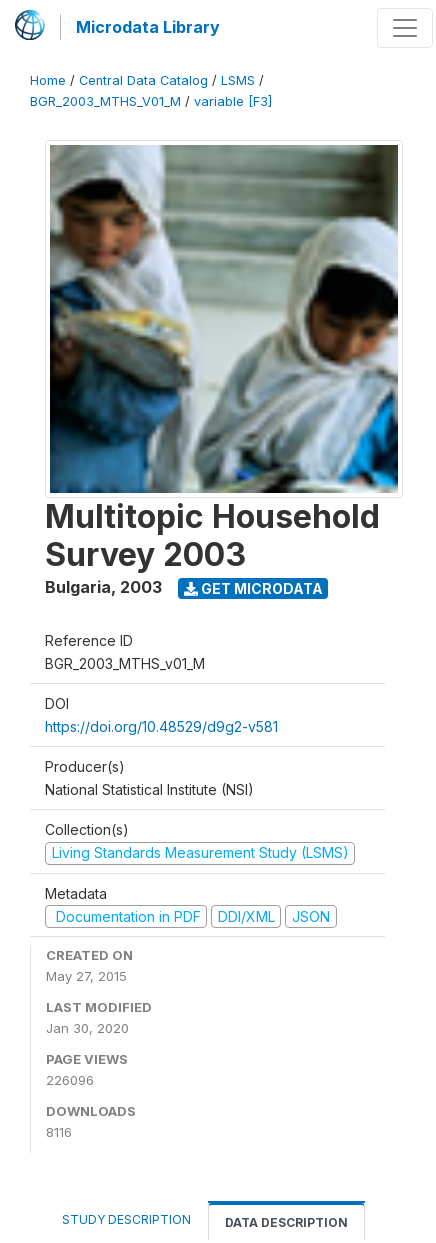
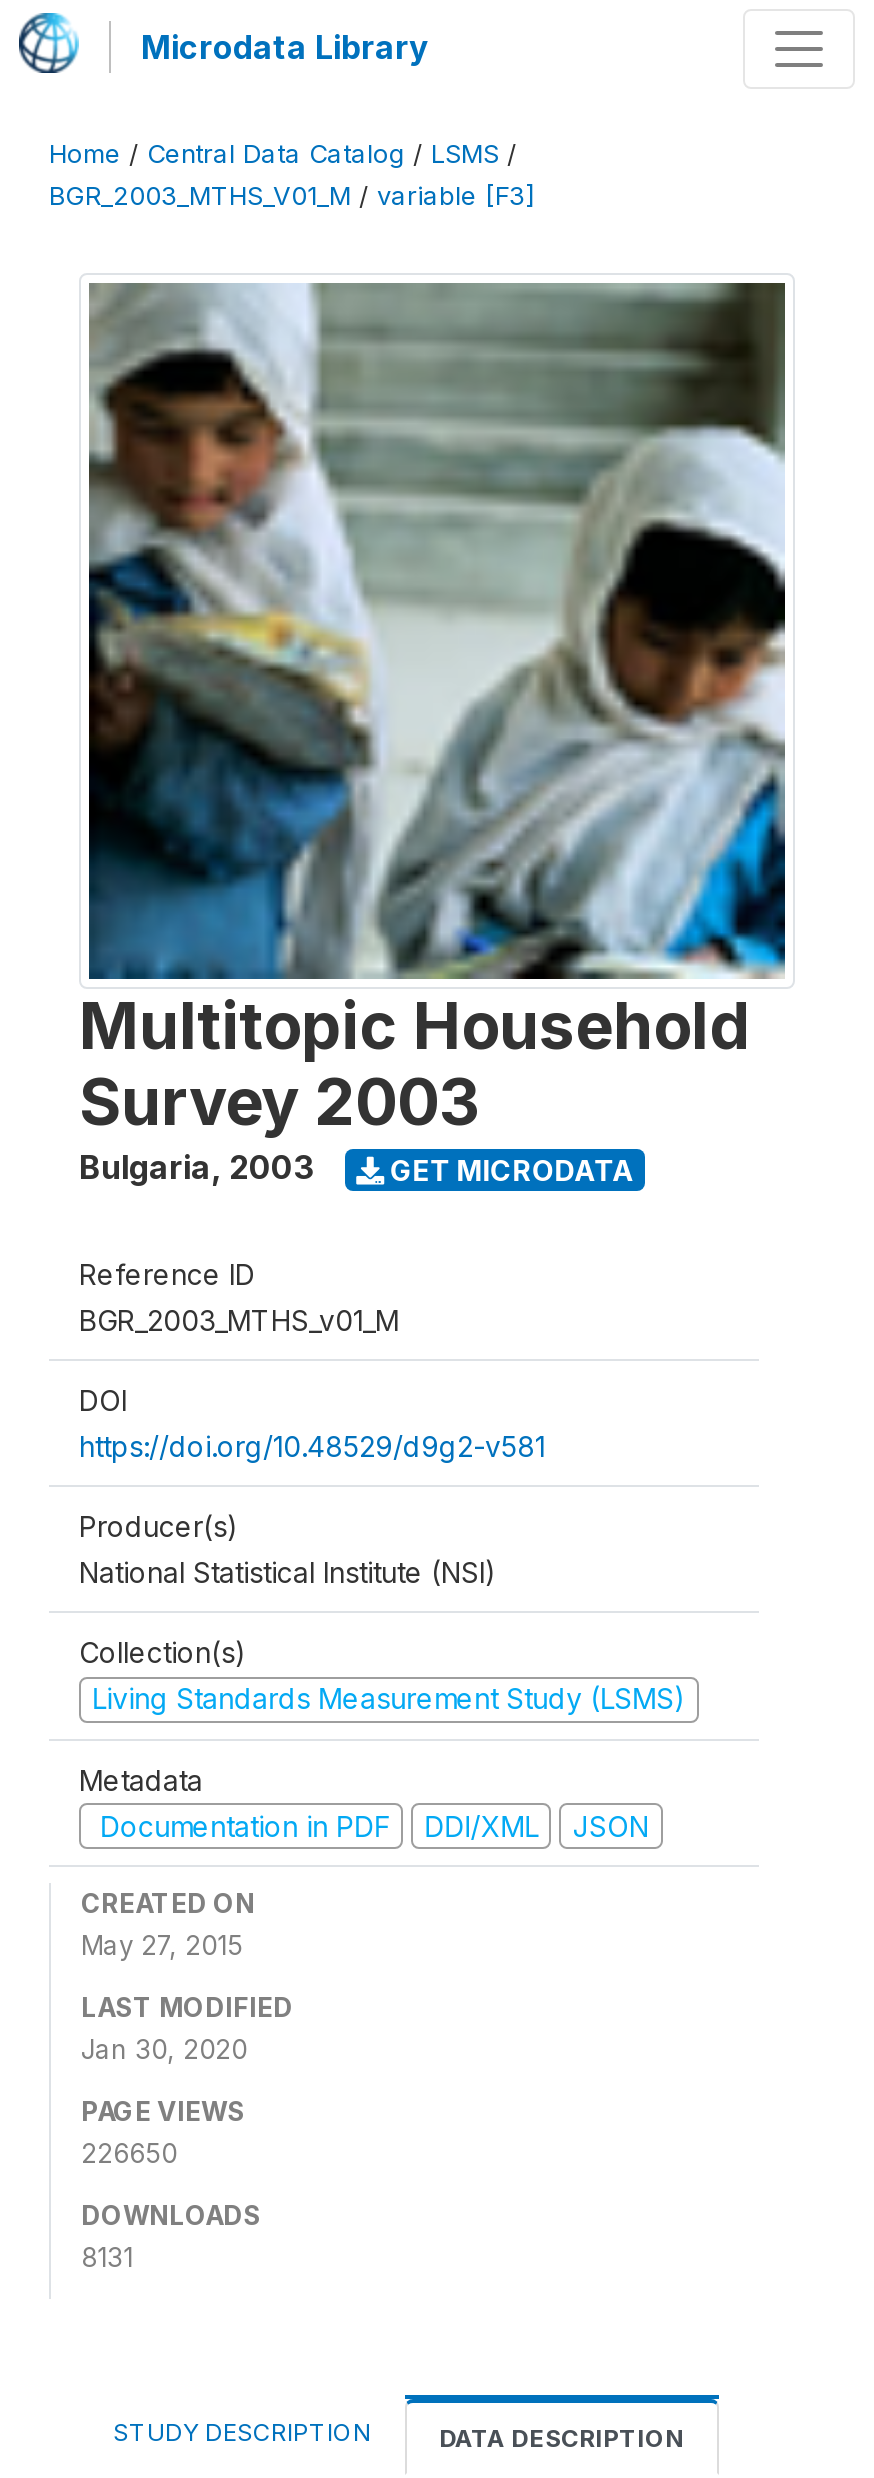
- 226096
+ 226650

- 8116
+ 8131
